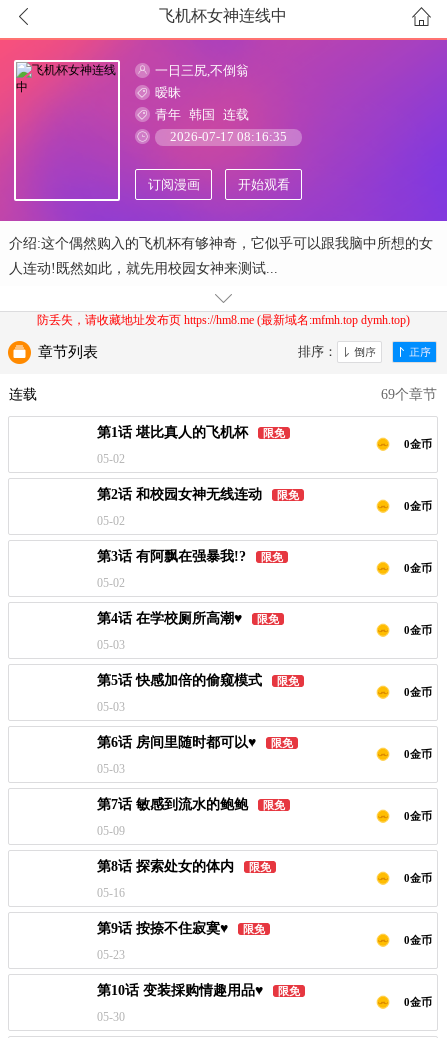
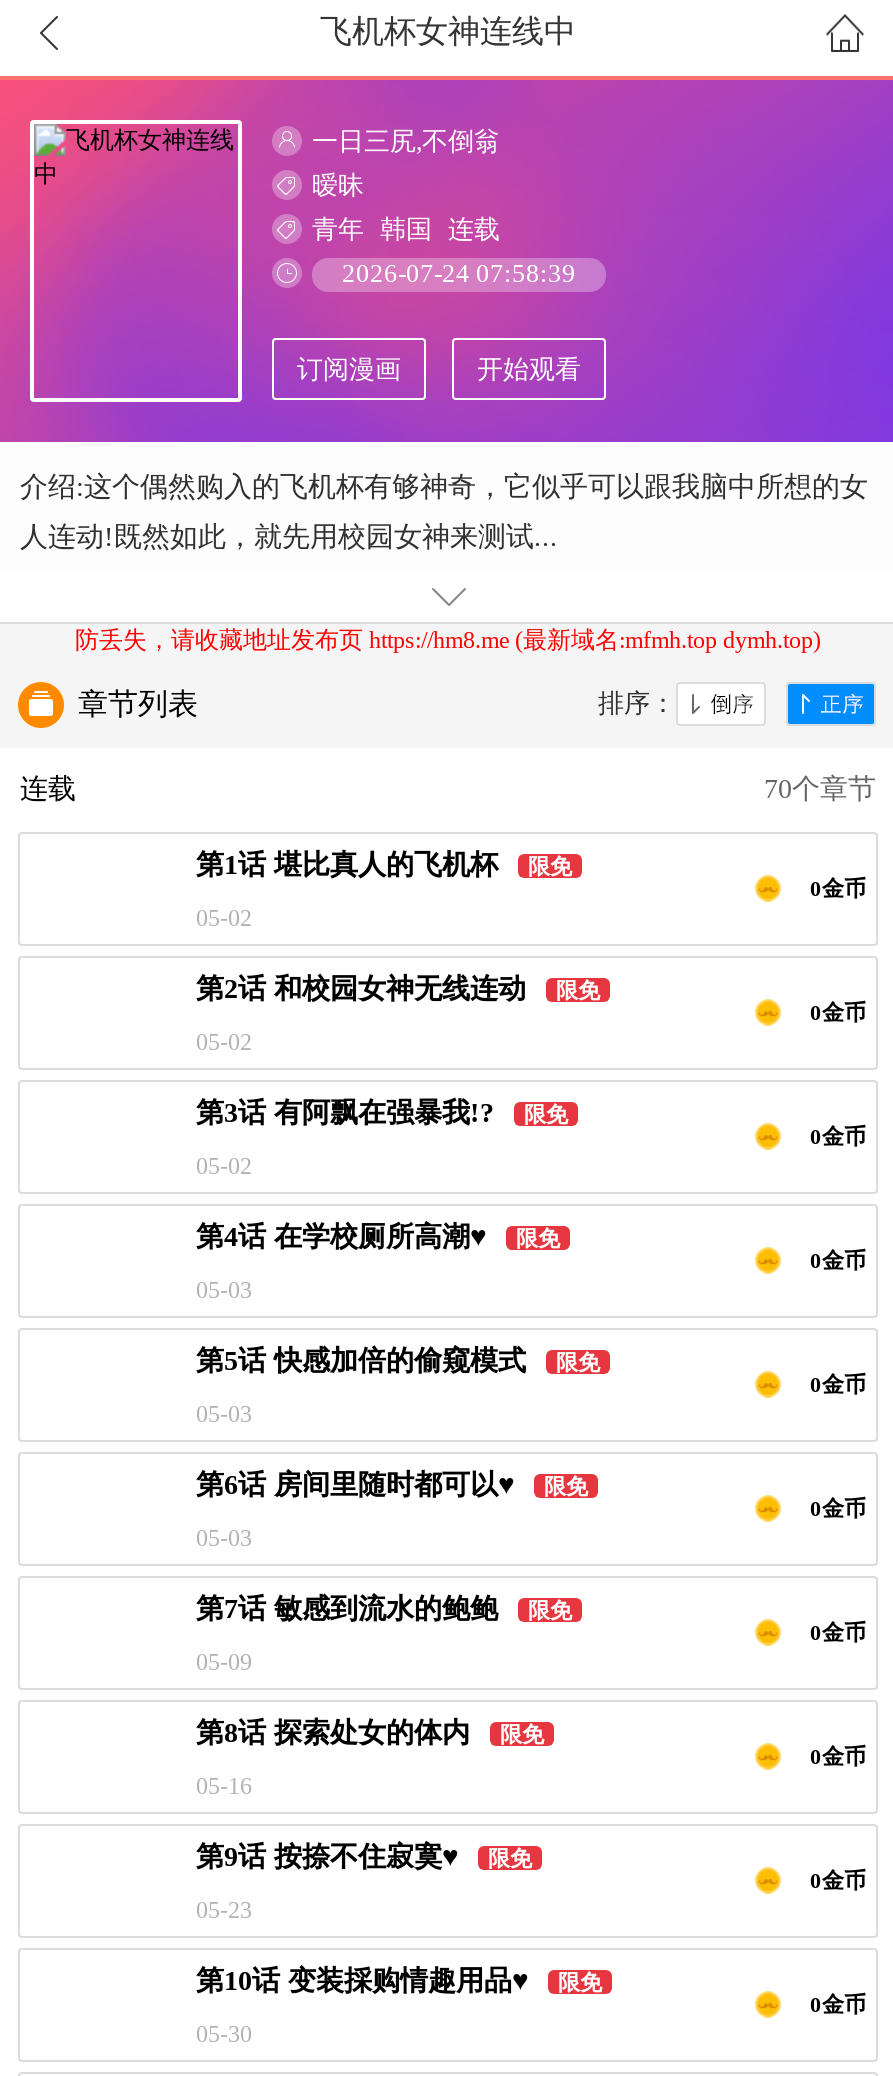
- 2026-07-17 08:16:35
+ 2026-07-24 07:58:39

- 69个章节
+ 70个章节
